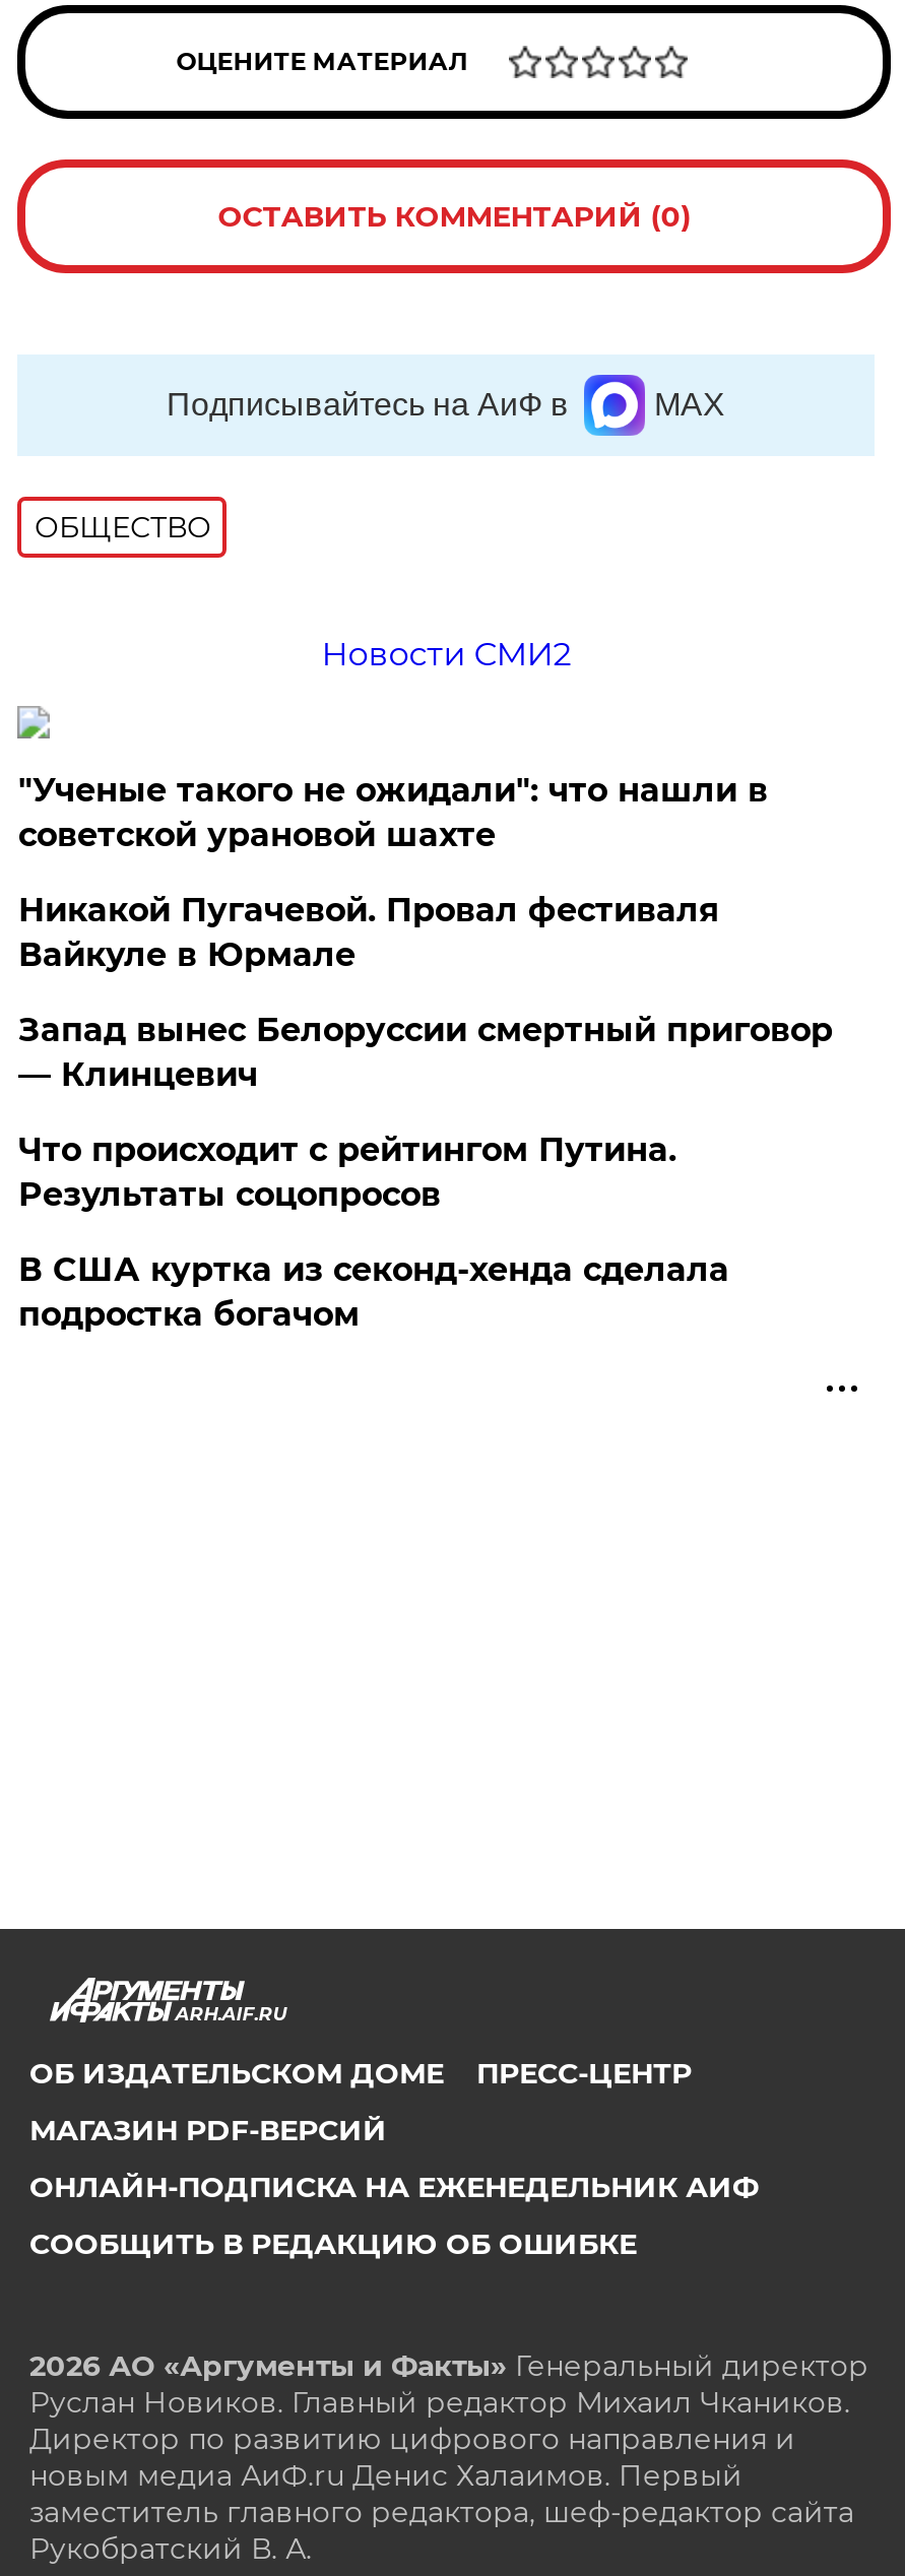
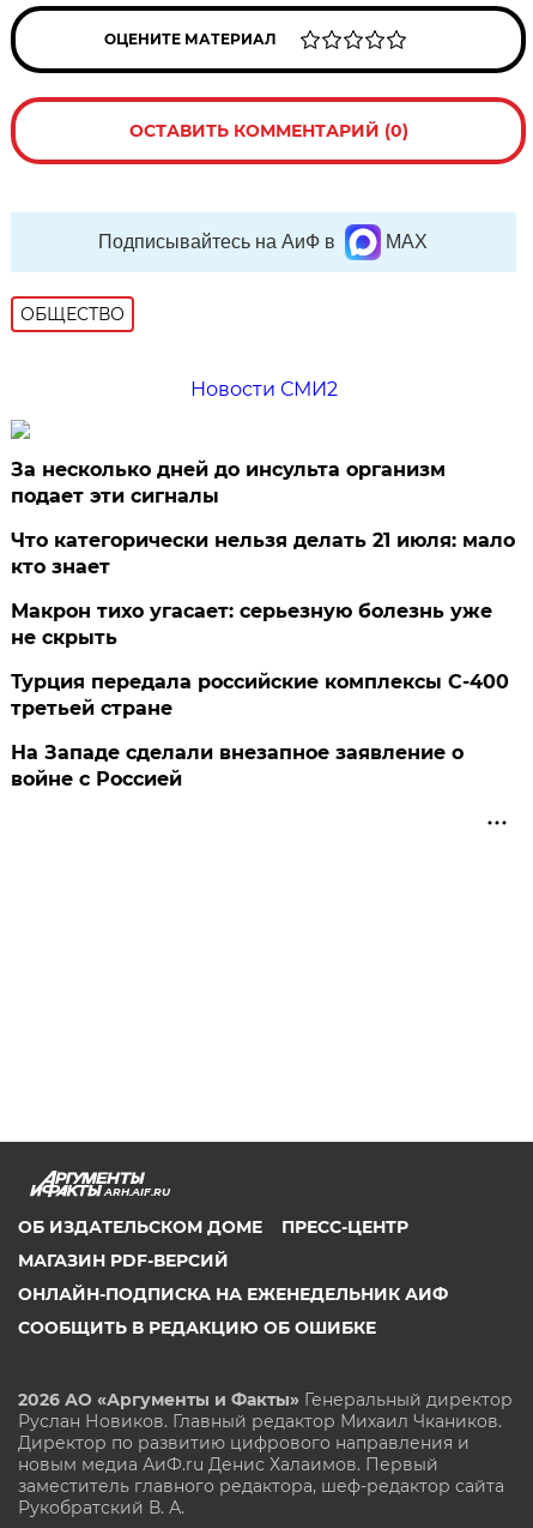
- "Ученые такого не ожидали": что нашли в
- советской урановой шахте
+ За несколько дней до инсульта организм
+ подает эти сигналы

- Никакой Пугачевой. Провал фестиваля
- Вайкуле в Юрмале
+ Что категорически нельзя делать 21 июля: мало
+ кто знает

- Запад вынес Белоруссии смертный приговор
- — Клинцевич
+ Макрон тихо угасает: серьезную болезнь уже
+ не скрыть

- Что происходит с рейтингом Путина.
- Результаты соцопросов
+ Турция передала российские комплексы С-400
+ третьей стране

- В США куртка из секонд-хенда сделала
- подростка богачом
+ На Западе сделали внезапное заявление о
+ войне с Россией
